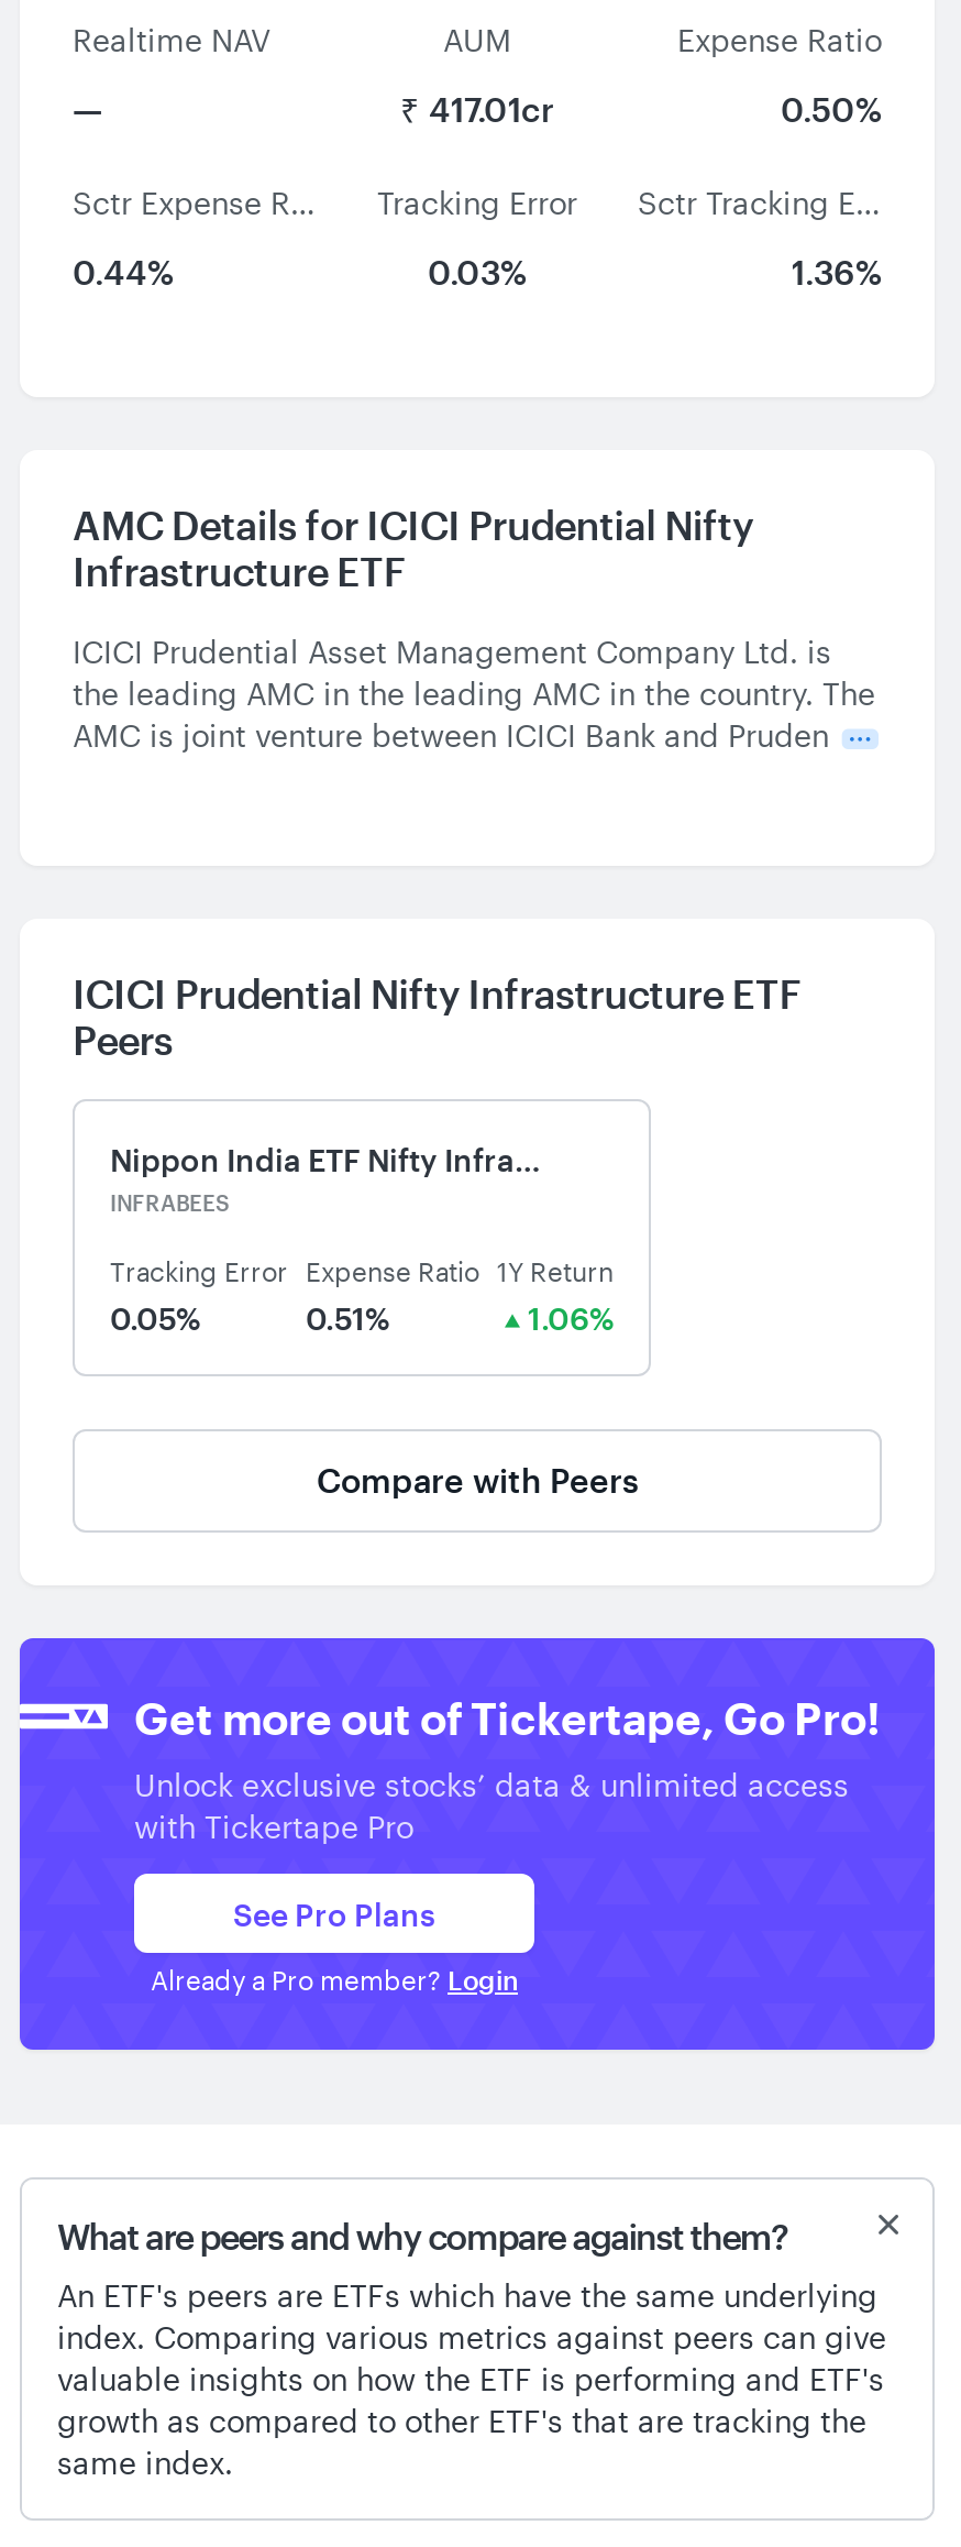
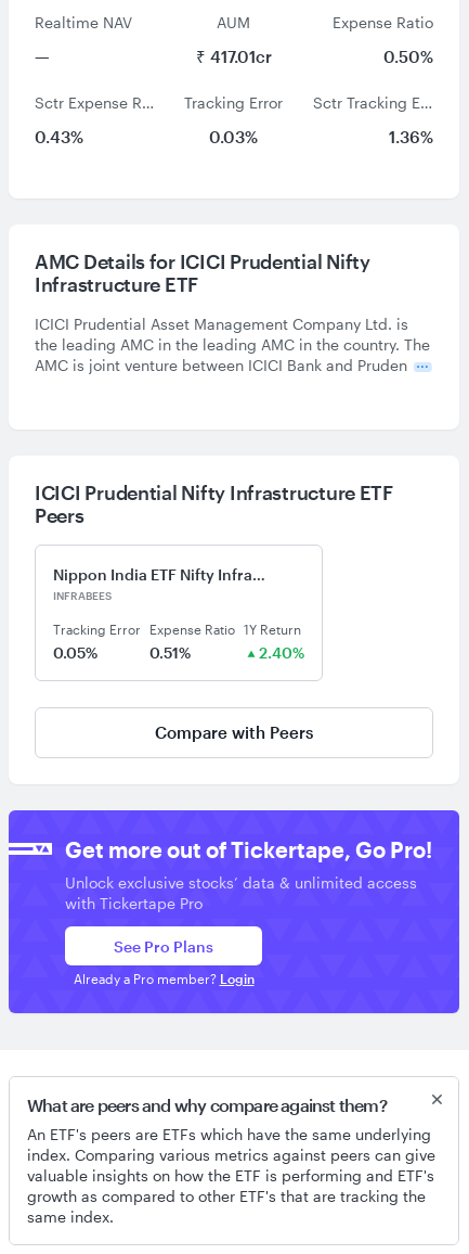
- 0.44%
+ 0.43%

- 1.06%
+ 2.40%
